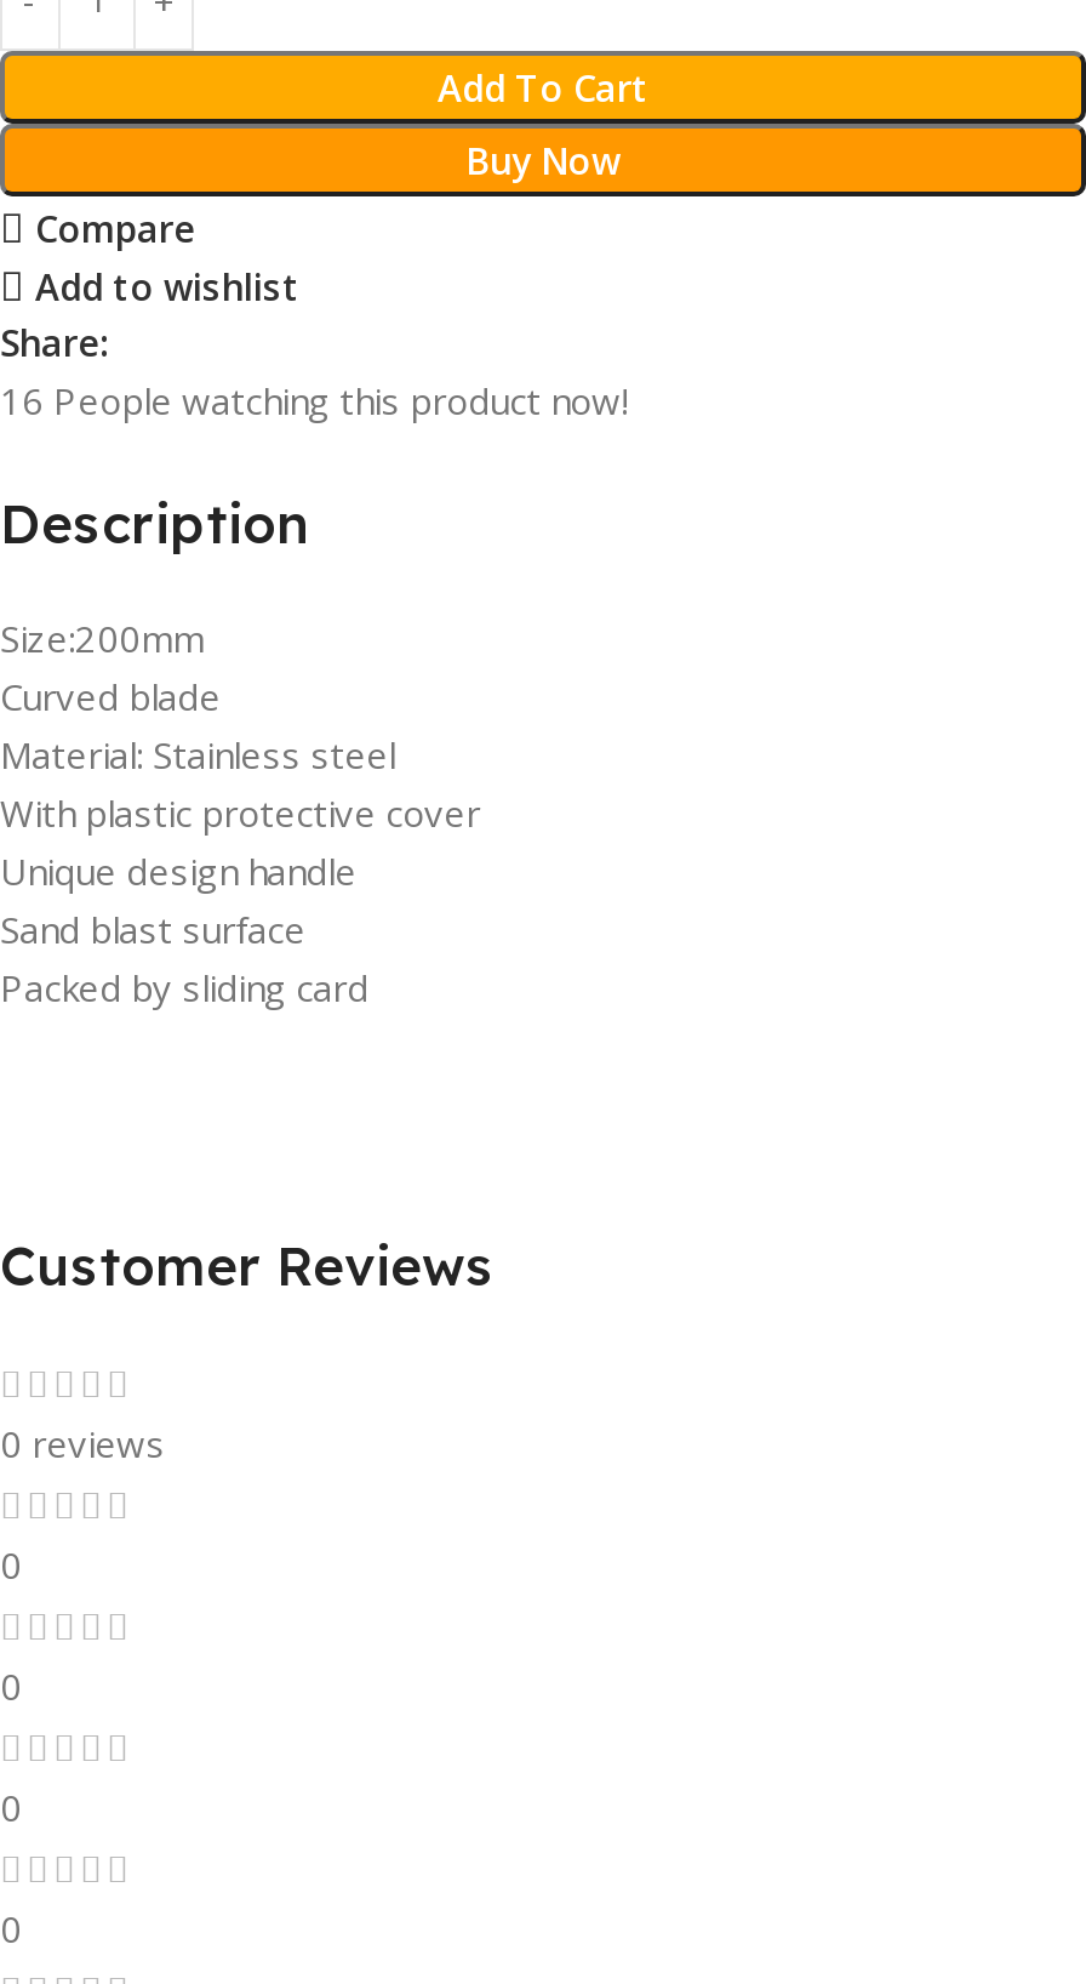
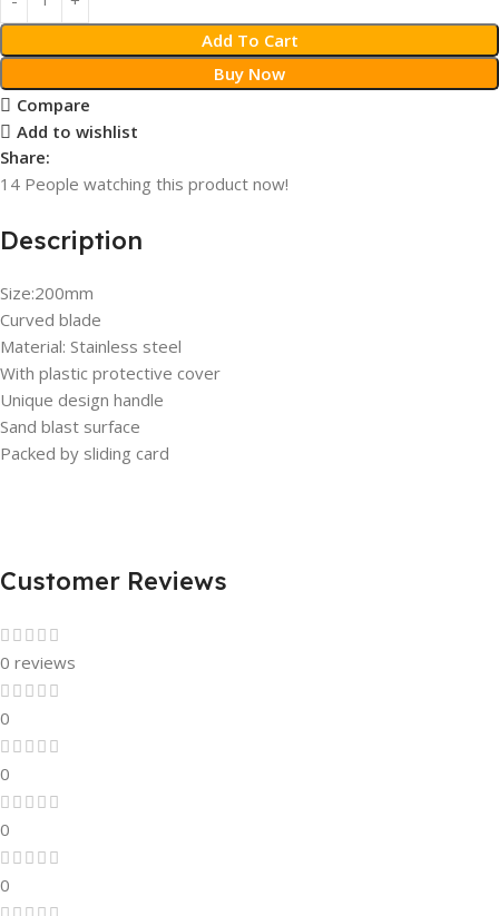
- 16 People watching this product now!
+ 14 People watching this product now!
